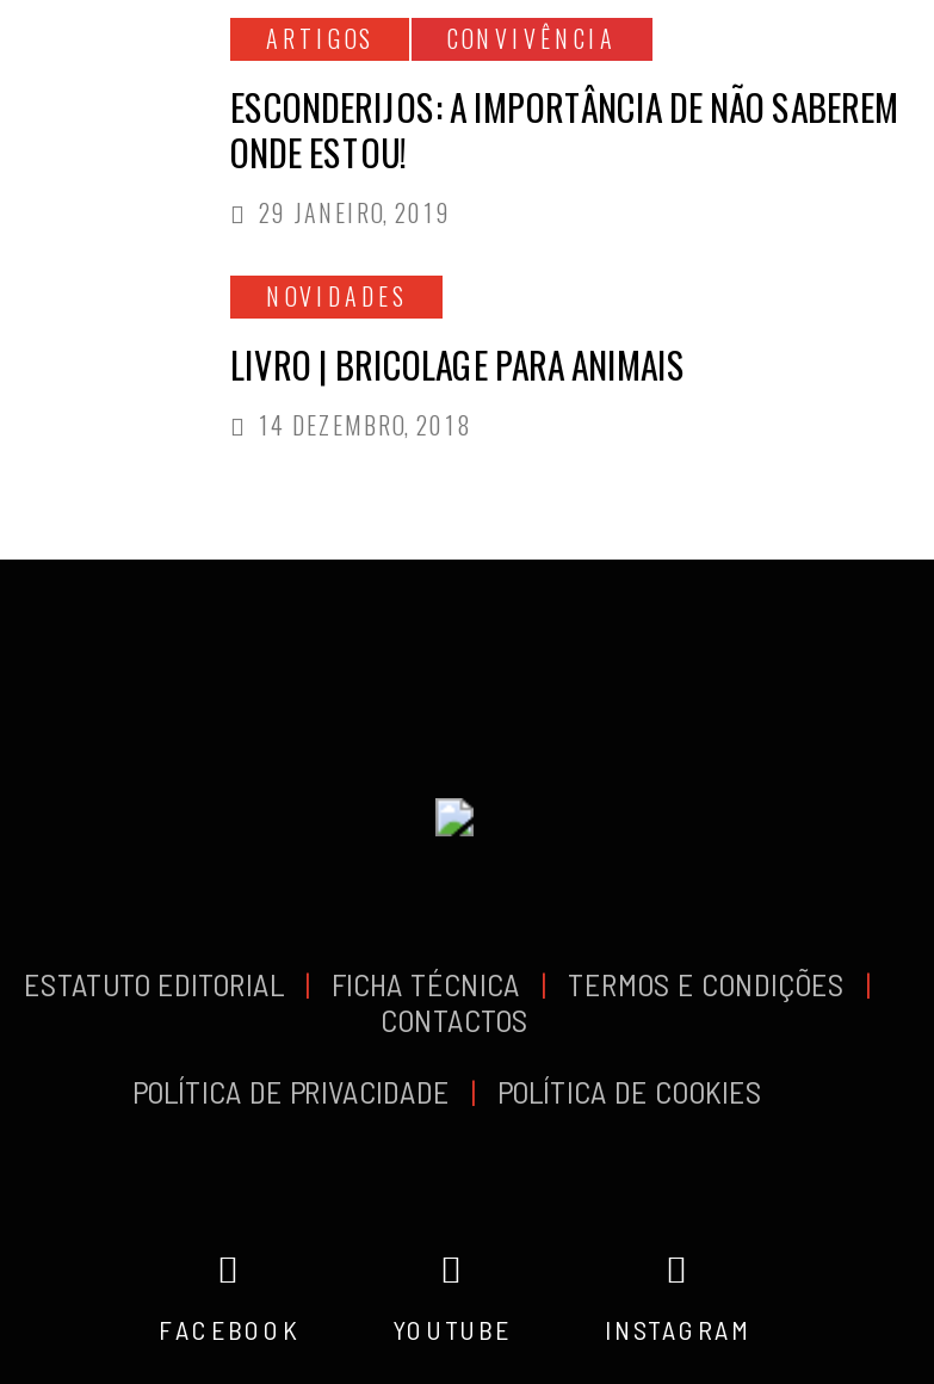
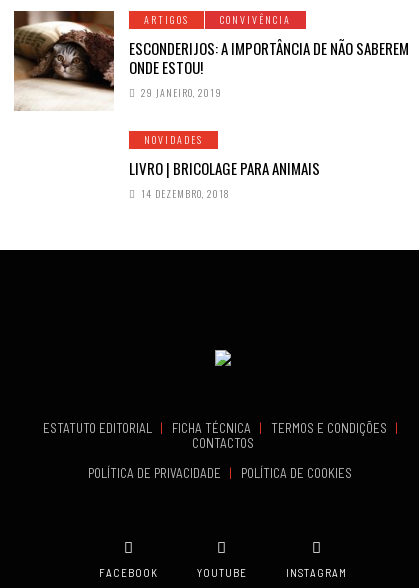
+ [image]
